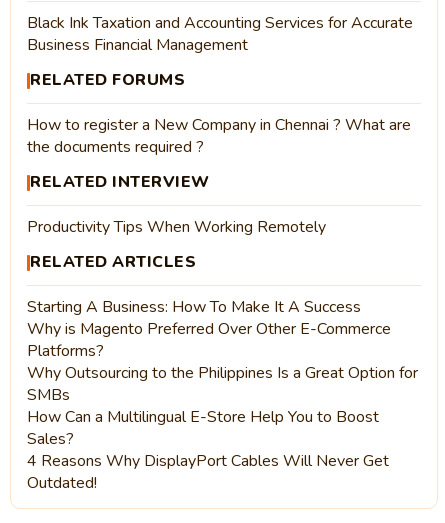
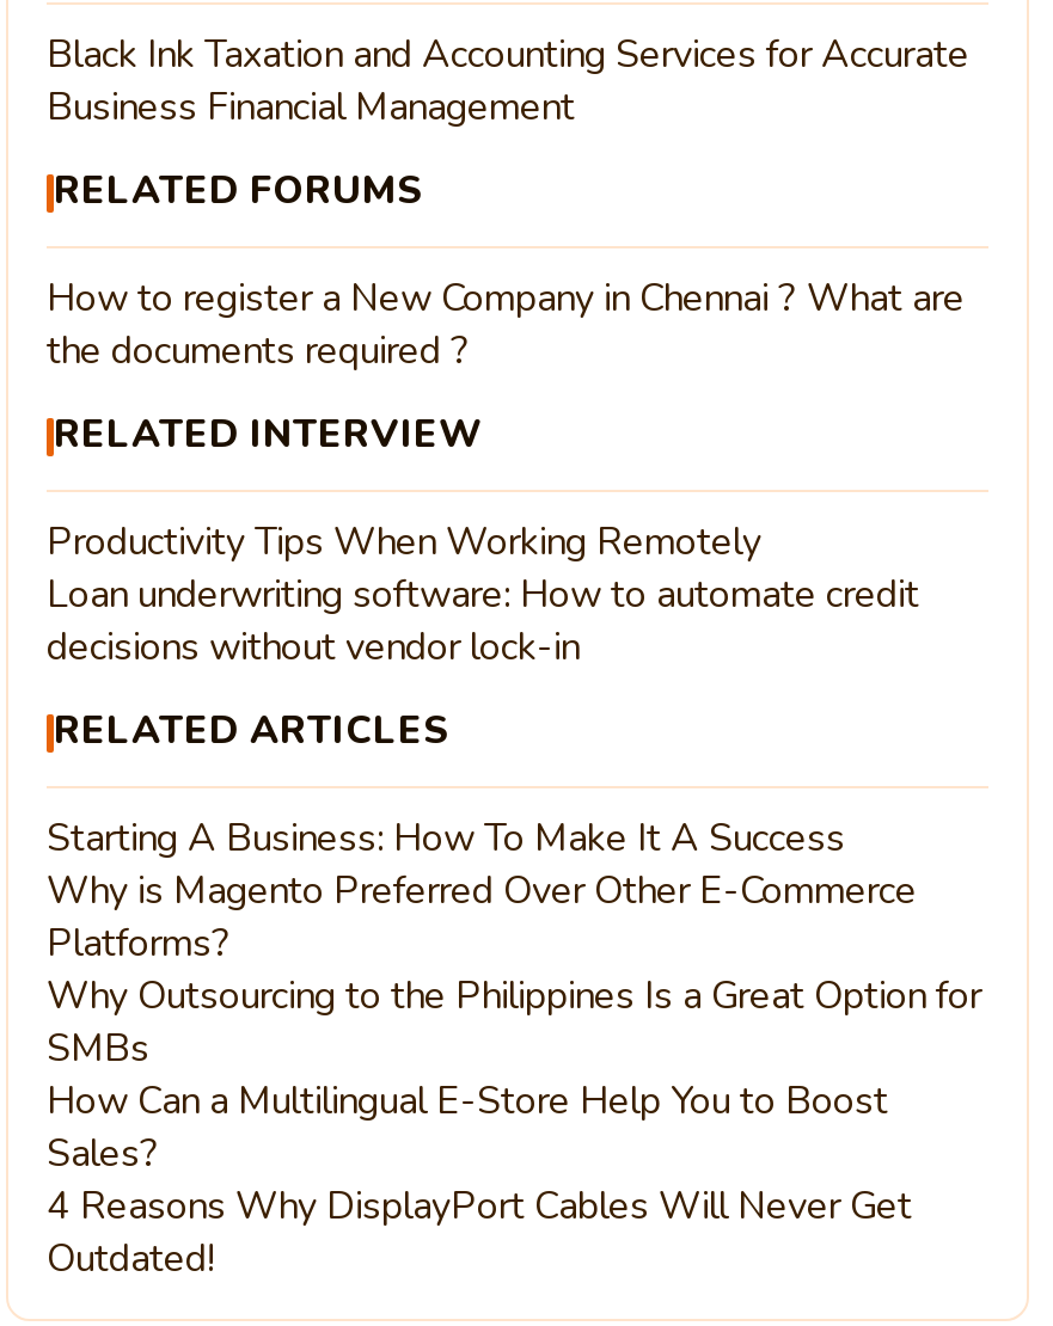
+ Loan underwriting software: How to automate credit
+ decisions without vendor lock-in
